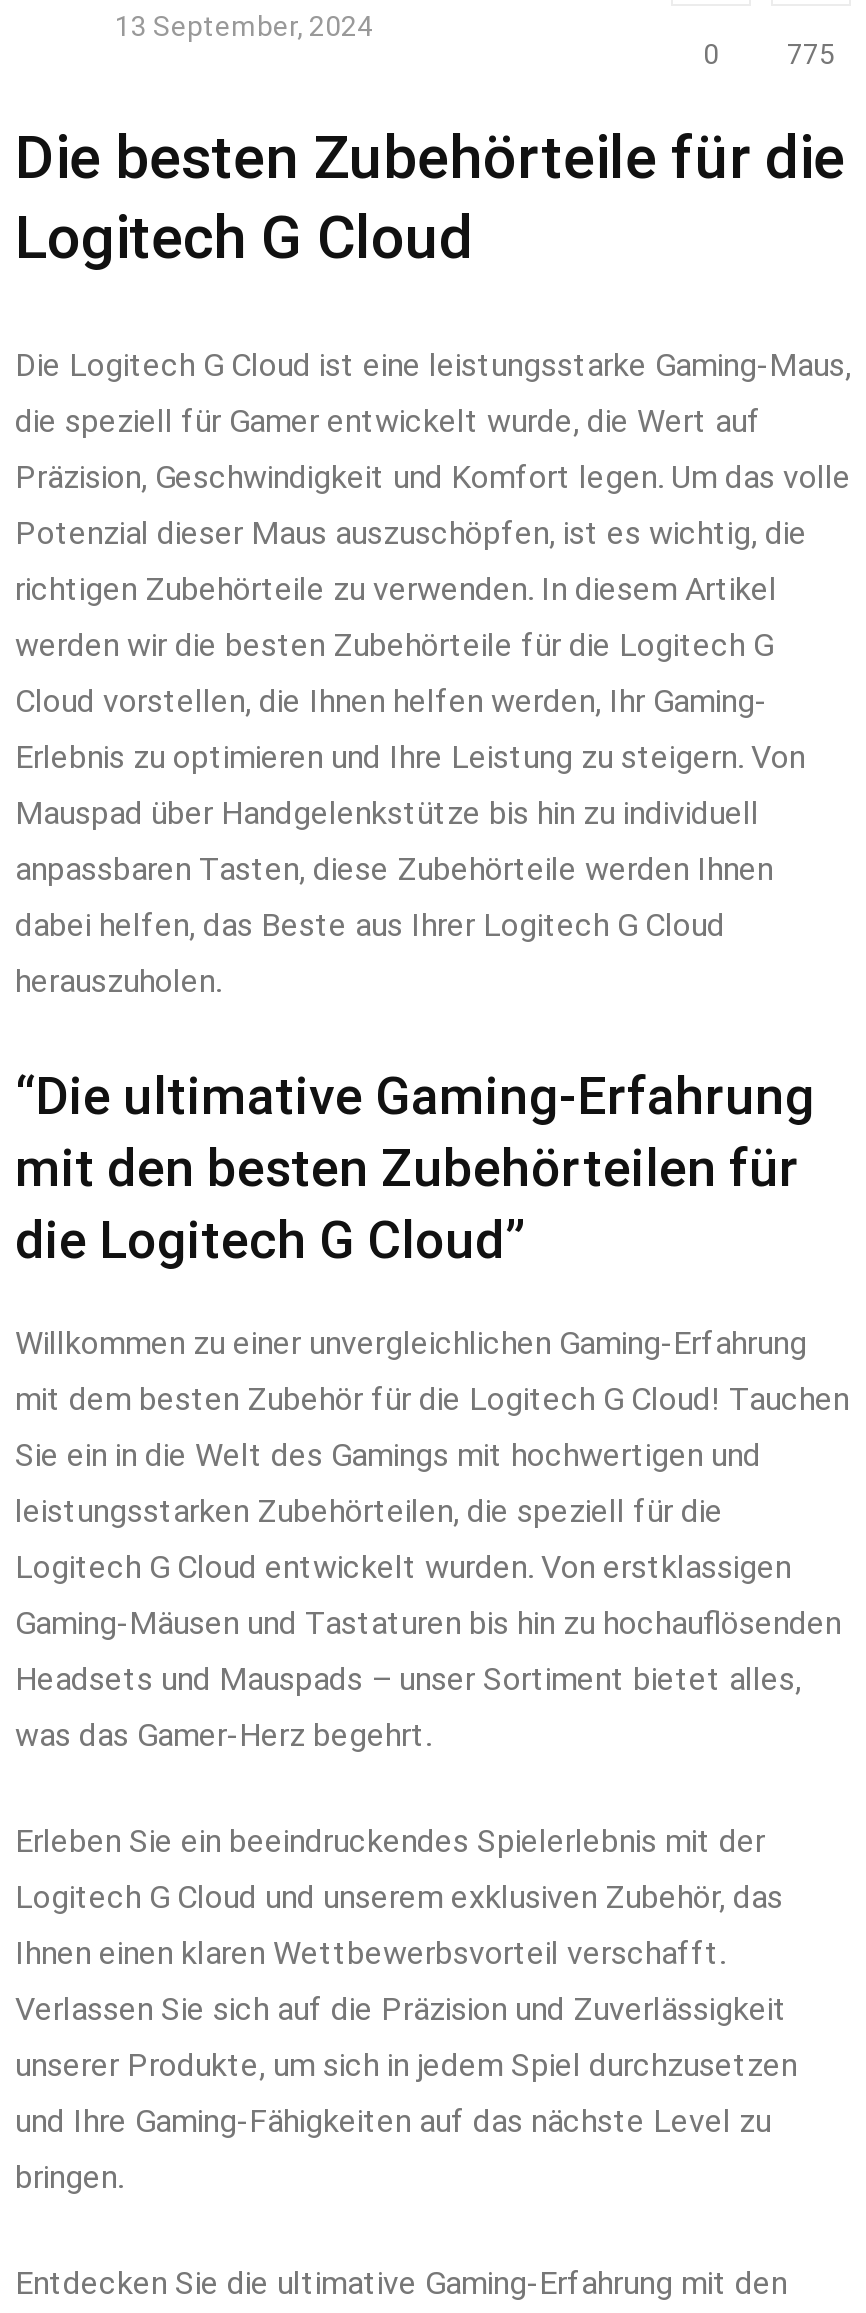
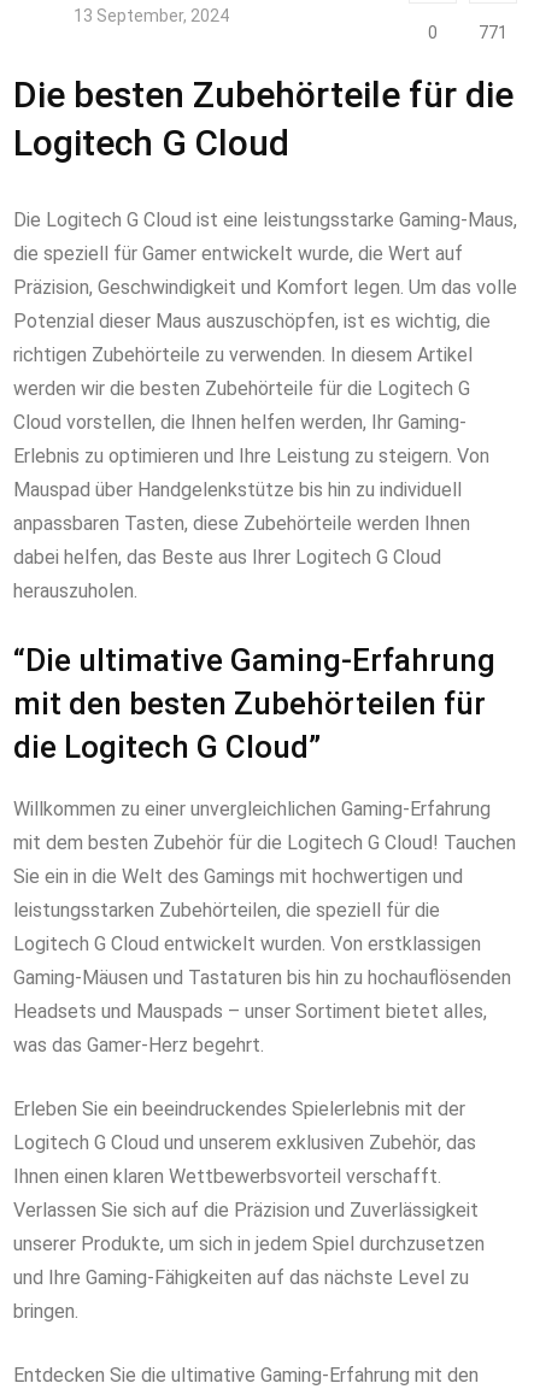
- 775
+ 771
